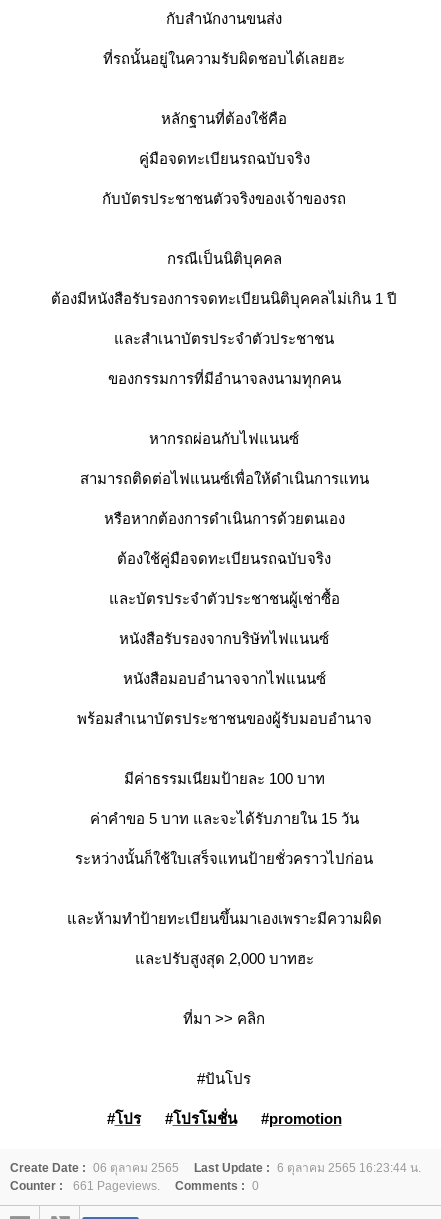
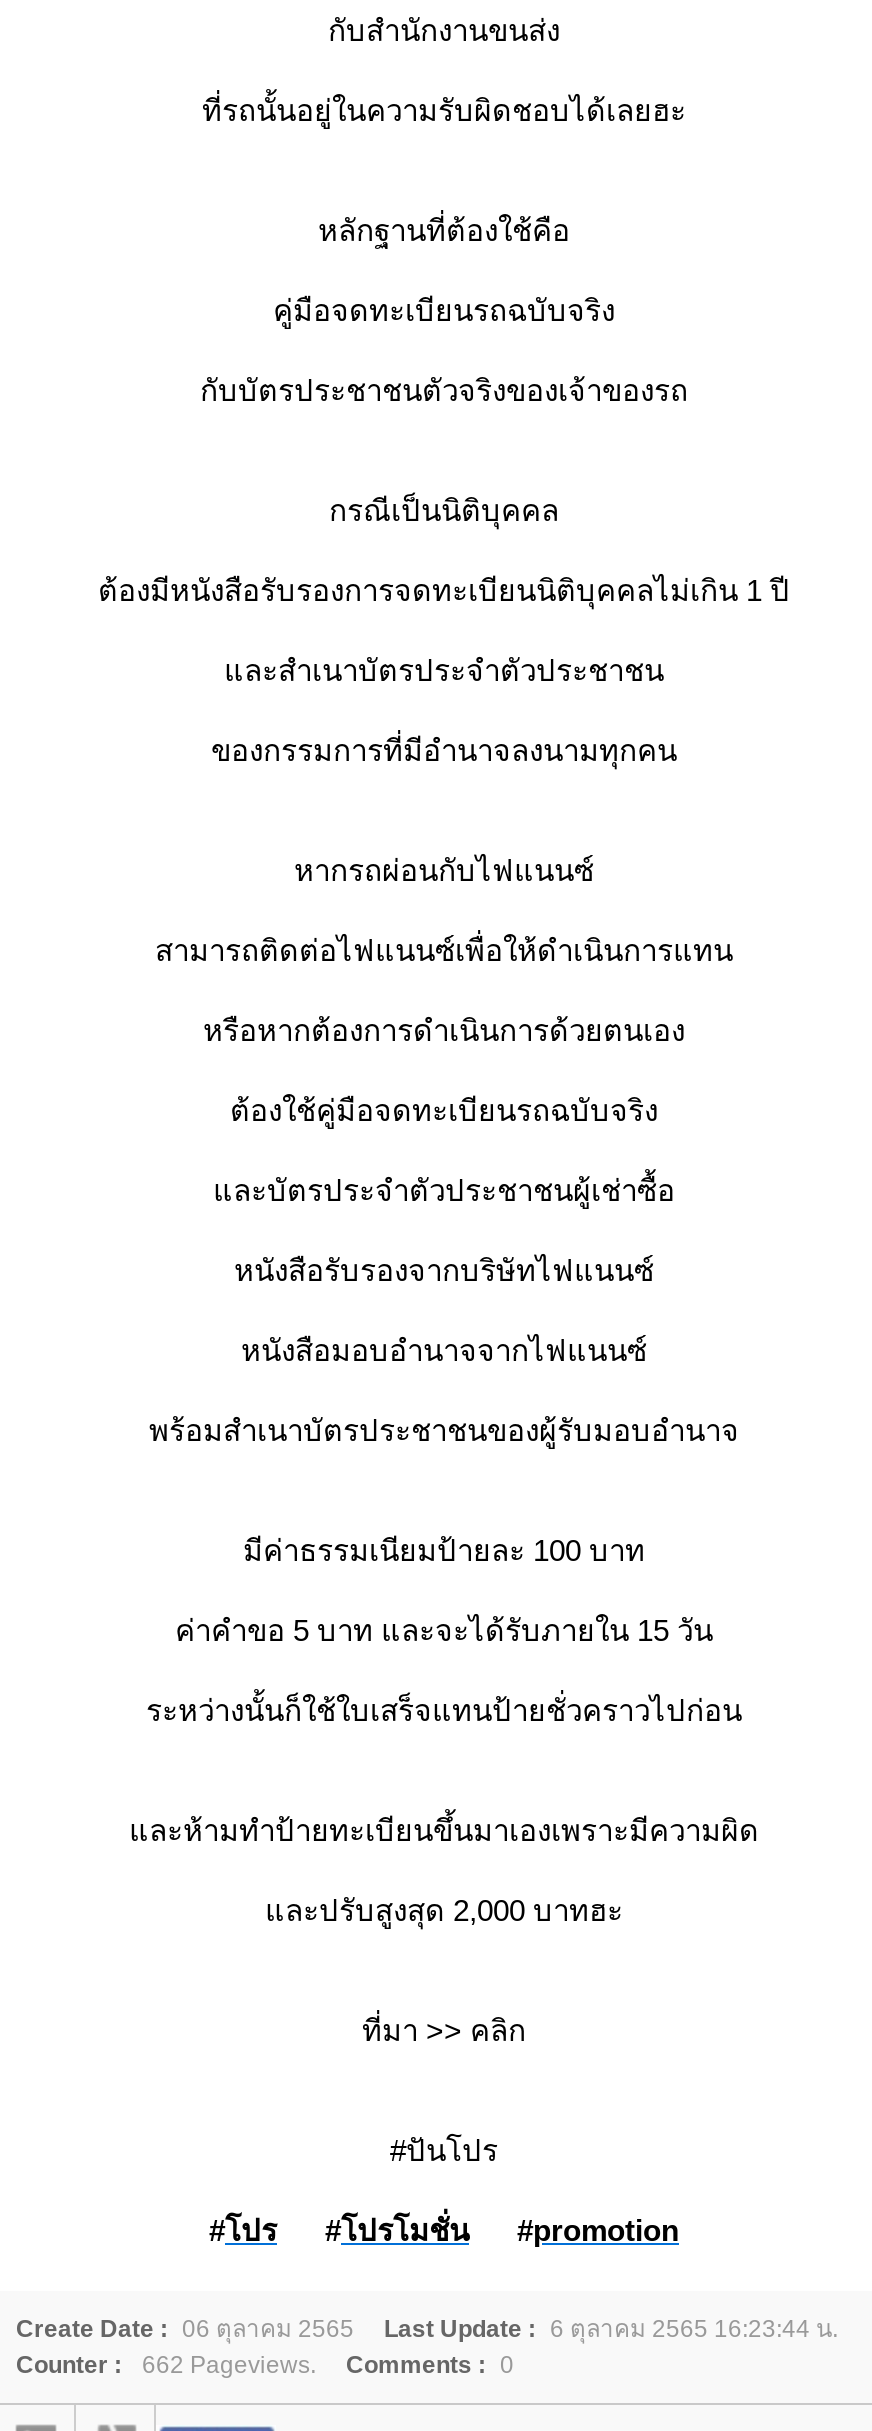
- Counter : 661 Pageviews.
+ Counter : 662 Pageviews.
